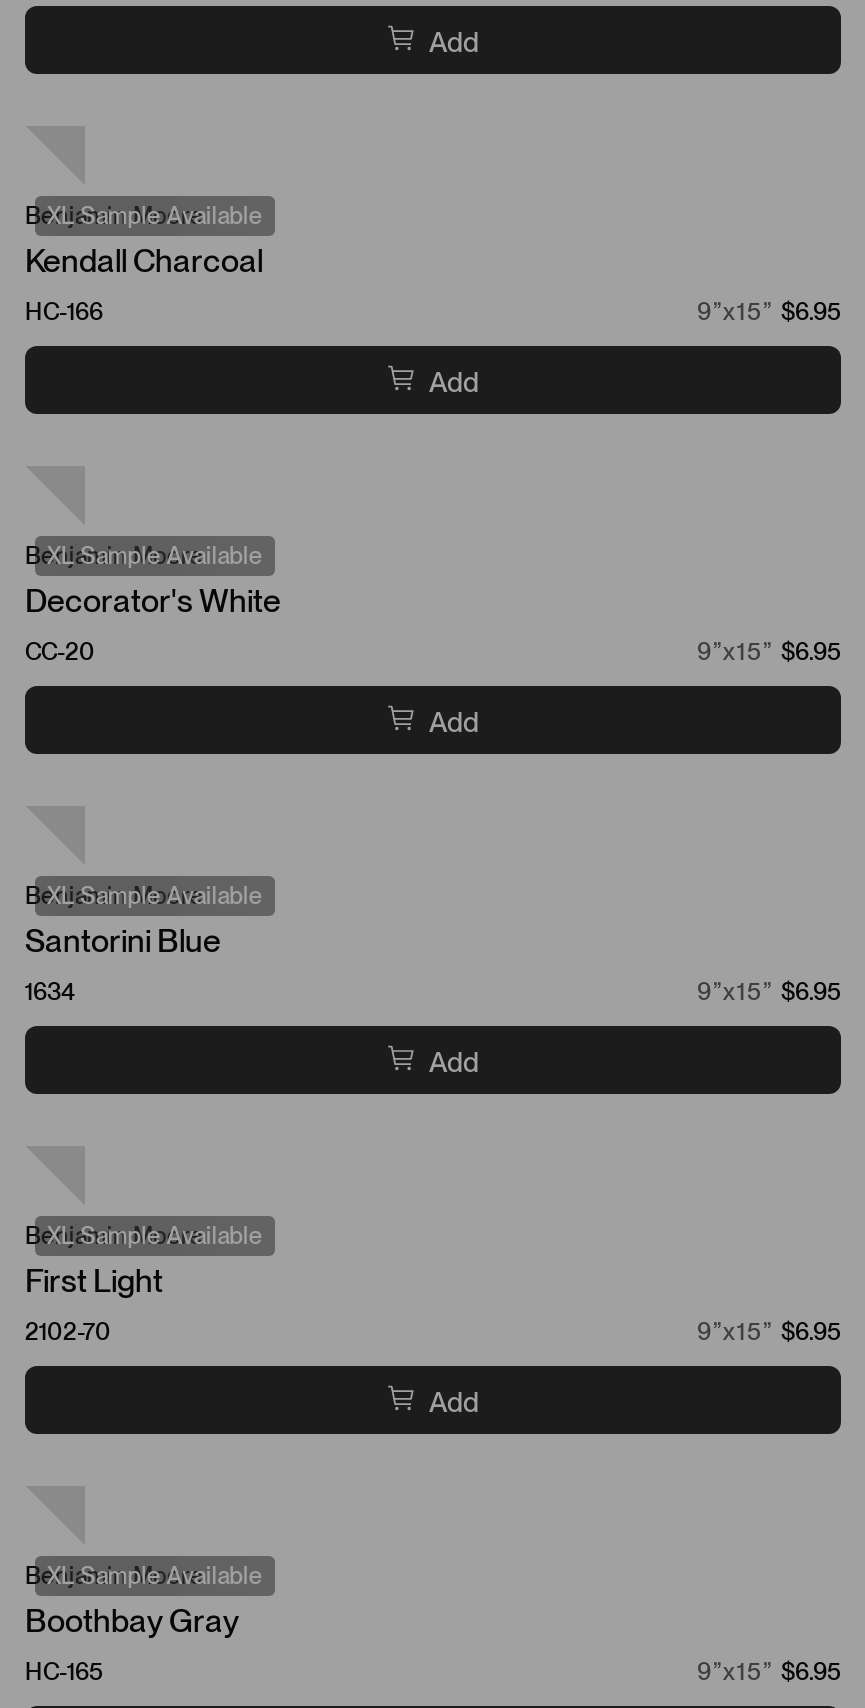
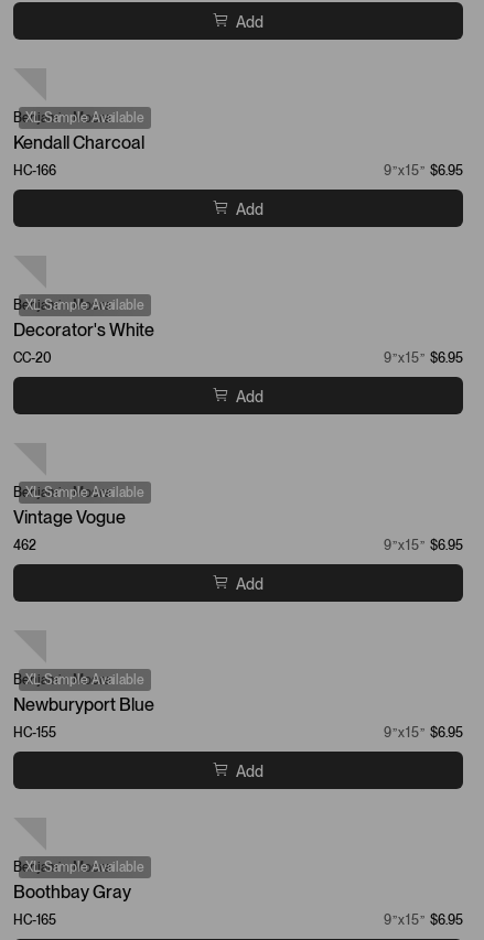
- Santorini Blue
+ Vintage Vogue

- 1634
+ 462

- First Light
+ Newburyport Blue

- 2102-70
+ HC-155
